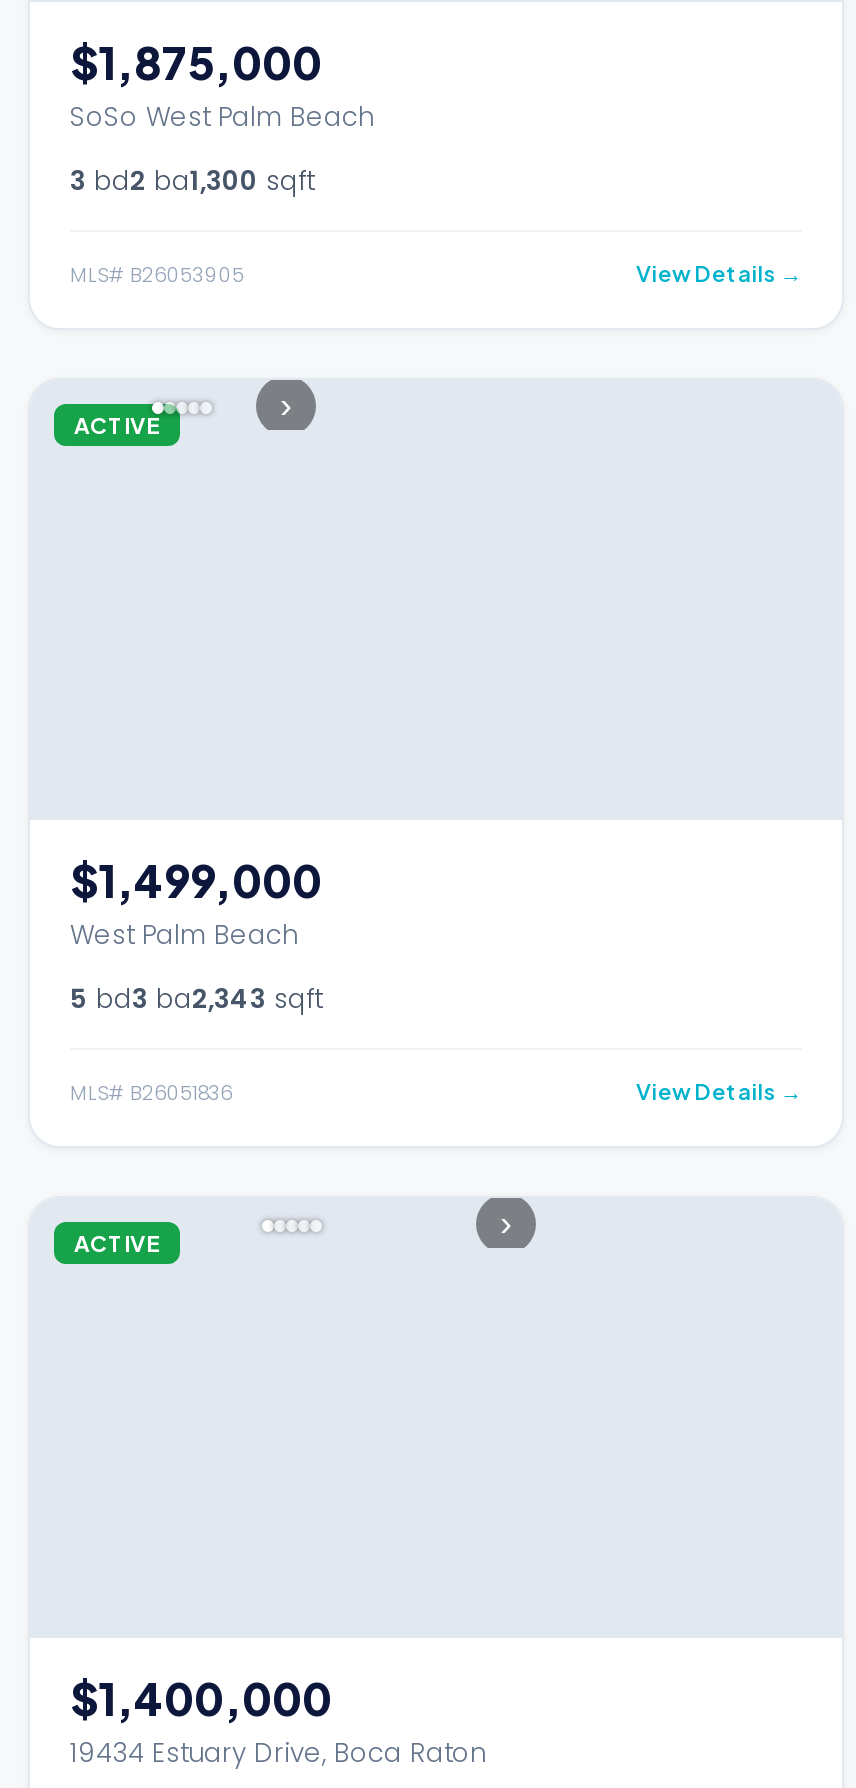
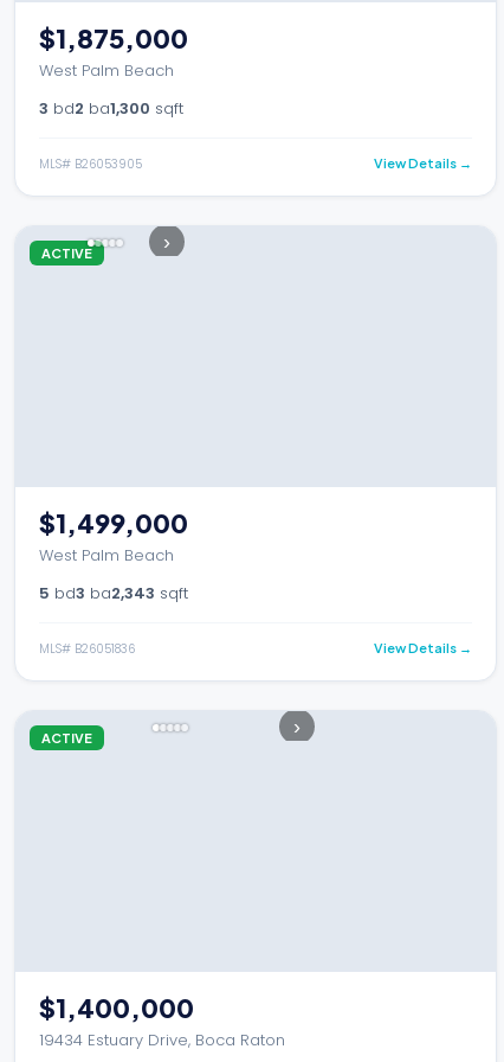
- SoSo West Palm Beach
+ West Palm Beach
